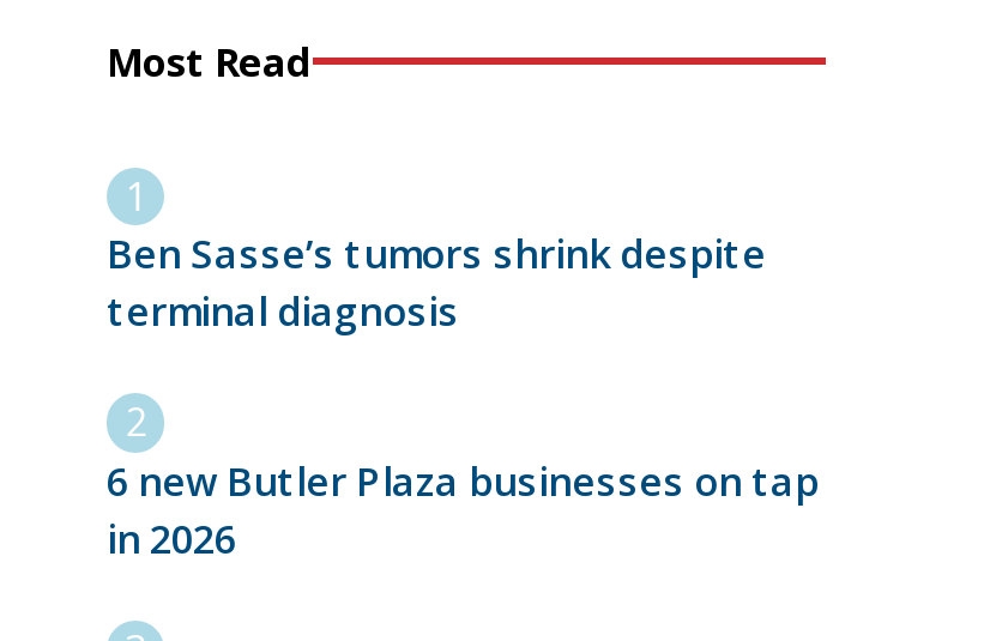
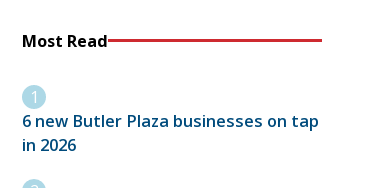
- Ben Sasse’s tumors shrink despite
- terminal diagnosis
